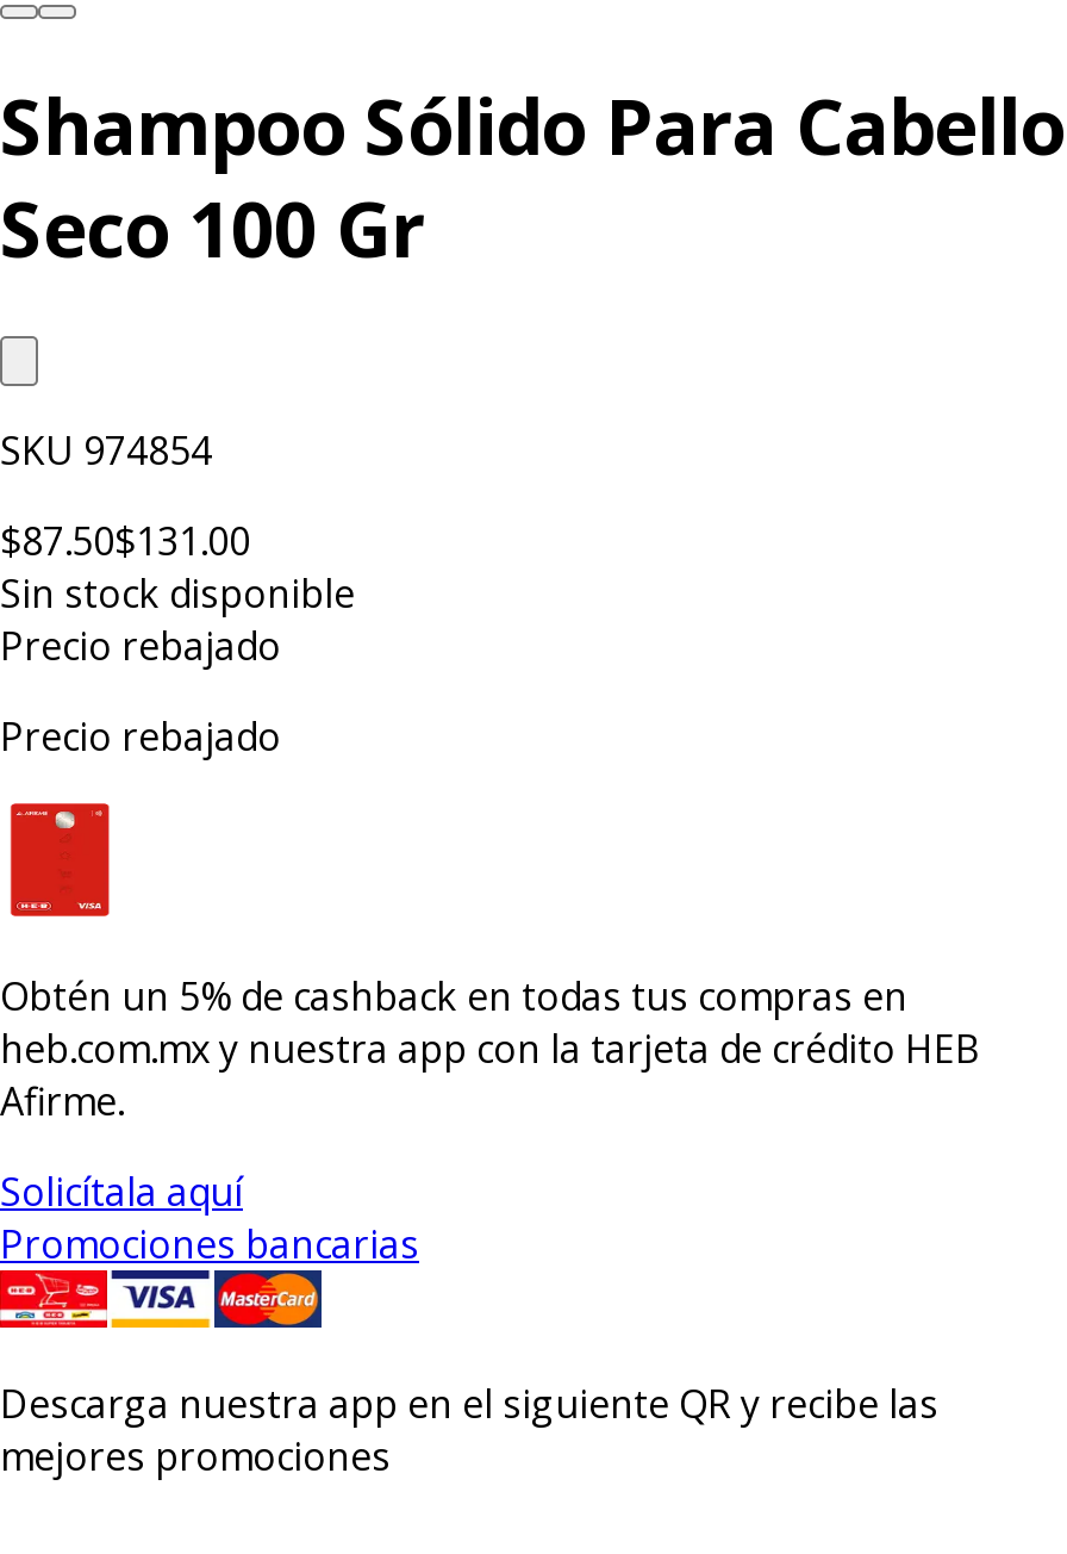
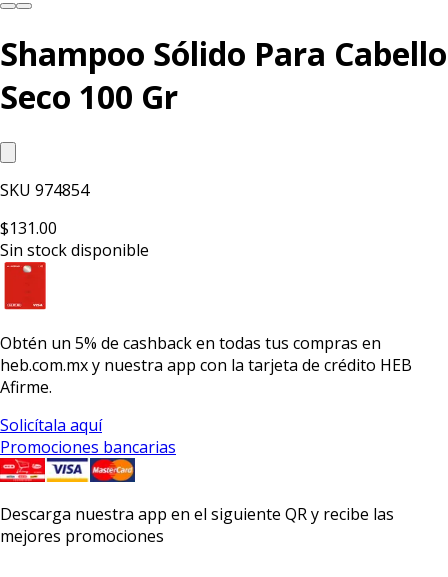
- $87.50$131.00
+ $131.00

- Precio rebajado
- Precio rebajado
